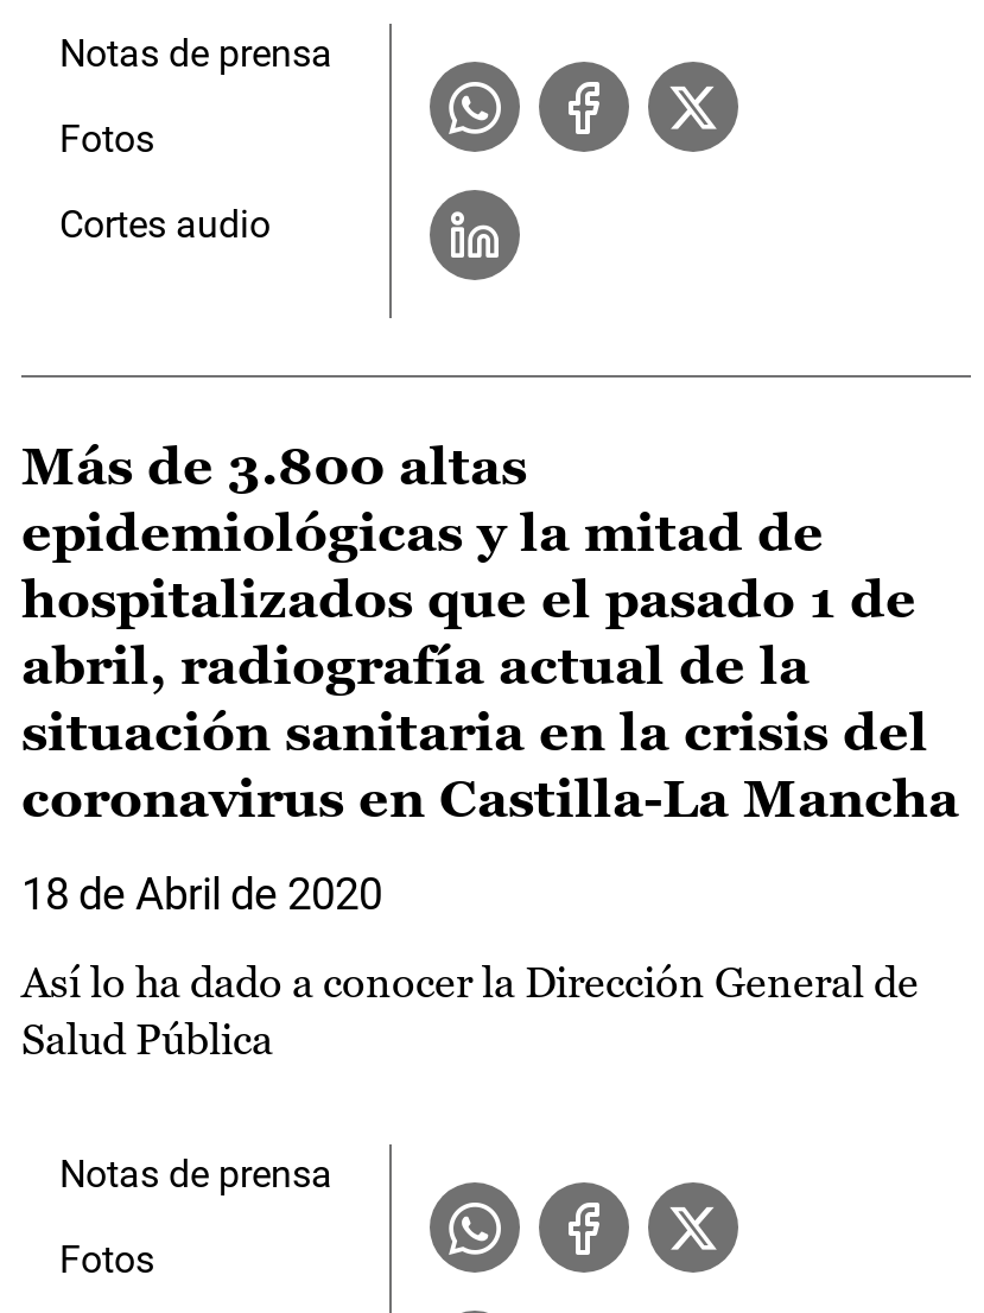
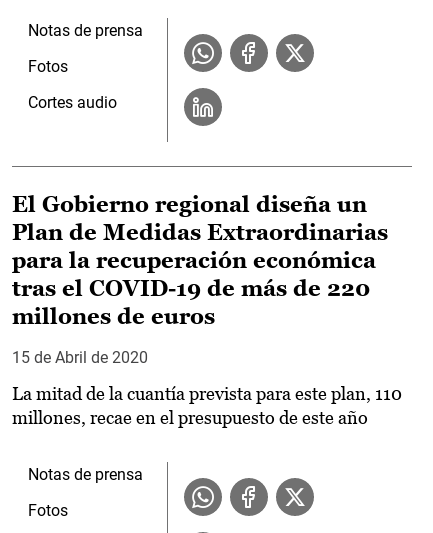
- Más de 3.800 altas
- epidemiológicas y la mitad de
- hospitalizados que el pasado 1 de
- abril, radiografía actual de la
- situación sanitaria en la crisis del
- coronavirus en Castilla-La Mancha
+ El Gobierno regional diseña un
+ Plan de Medidas Extraordinarias
+ para la recuperación económica
+ tras el COVID-19 de más de 220
+ millones de euros

- 18 de Abril de 2020
+ 15 de Abril de 2020

- Así lo ha dado a conocer la Dirección General de
- Salud Pública
+ La mitad de la cuantía prevista para este plan, 110
+ millones, recae en el presupuesto de este año
